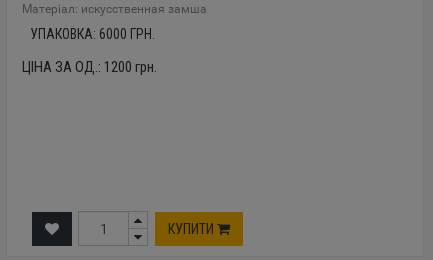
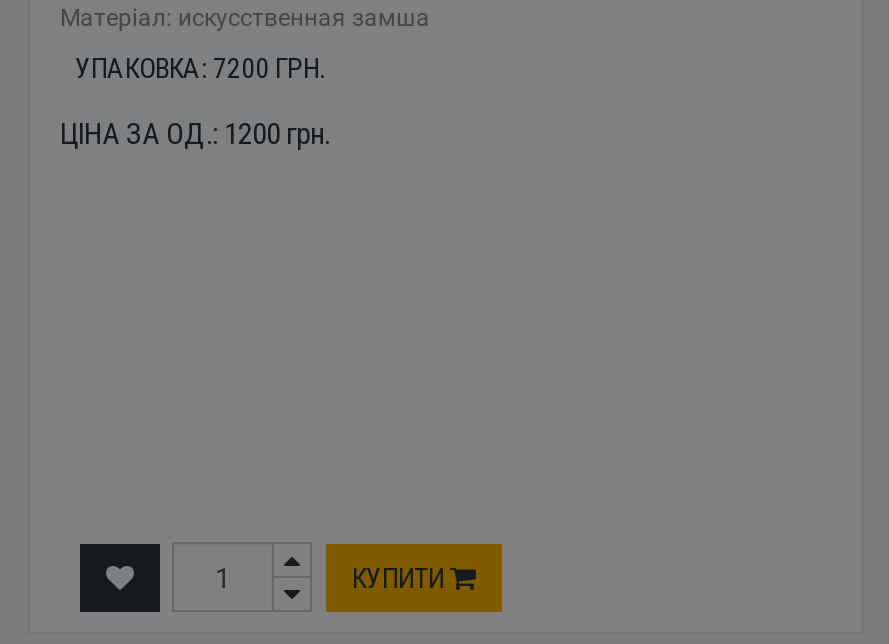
- УПАКОВКА: 6000 ГРН.
+ УПАКОВКА: 7200 ГРН.
